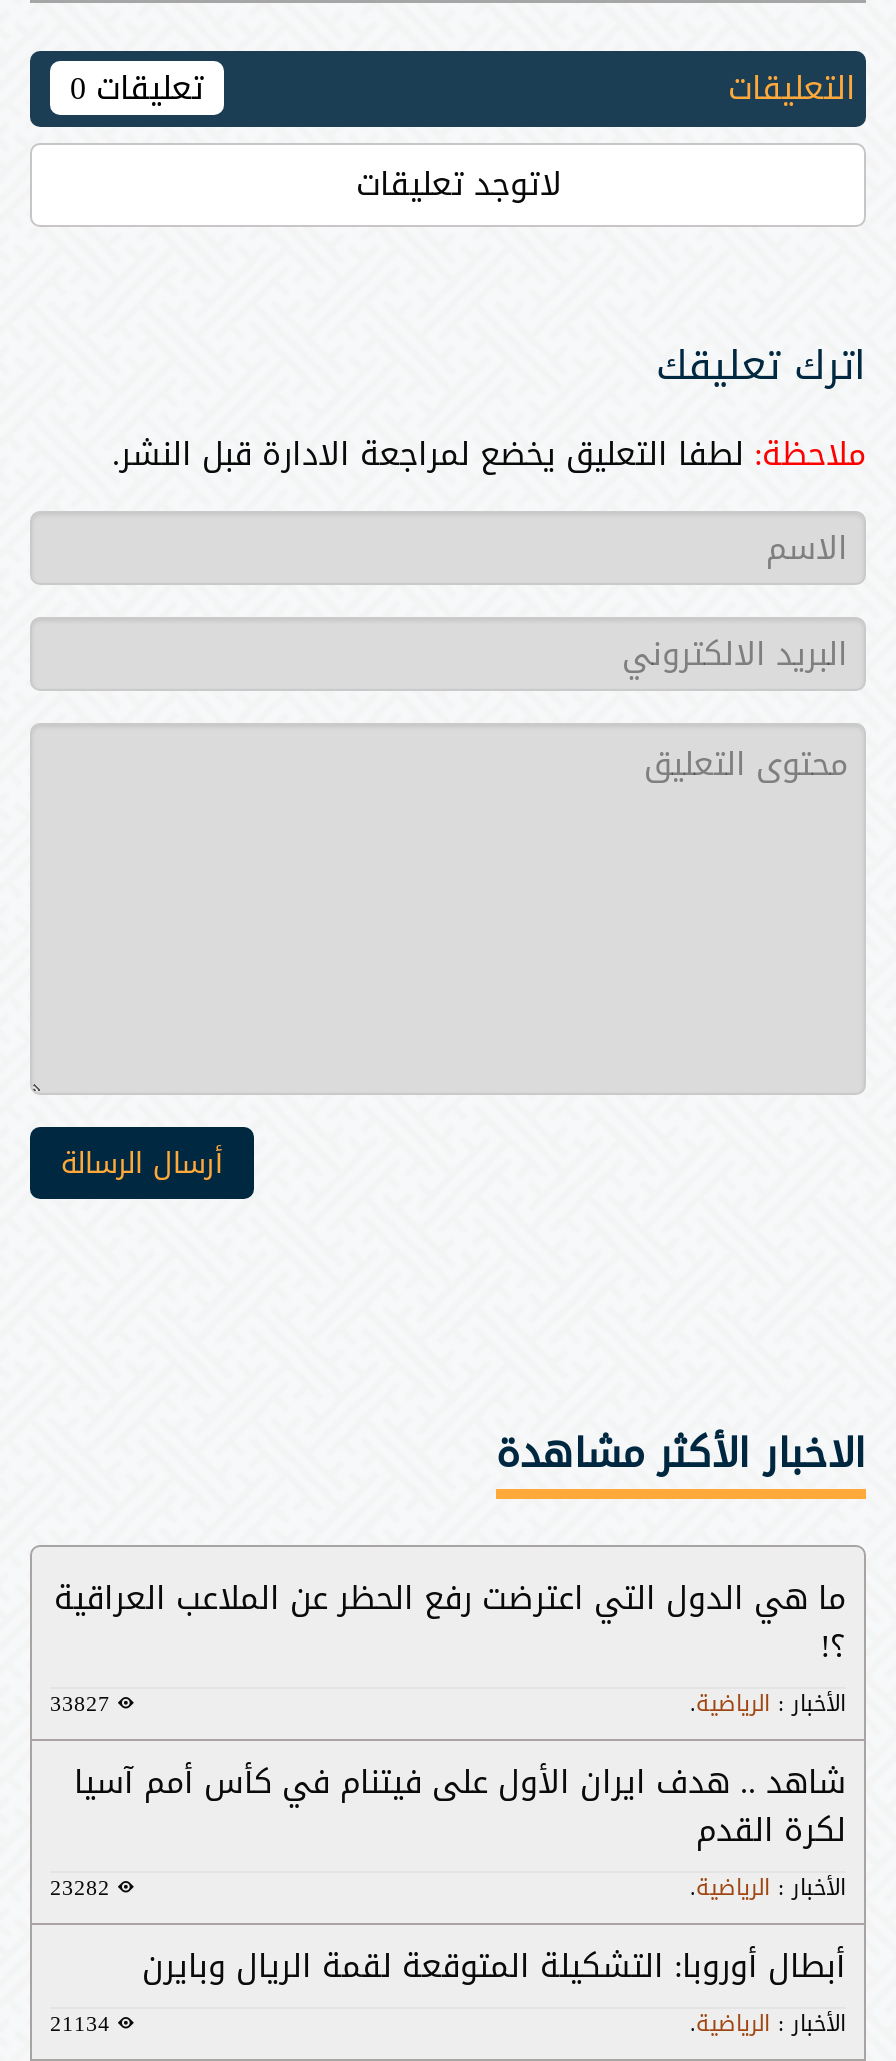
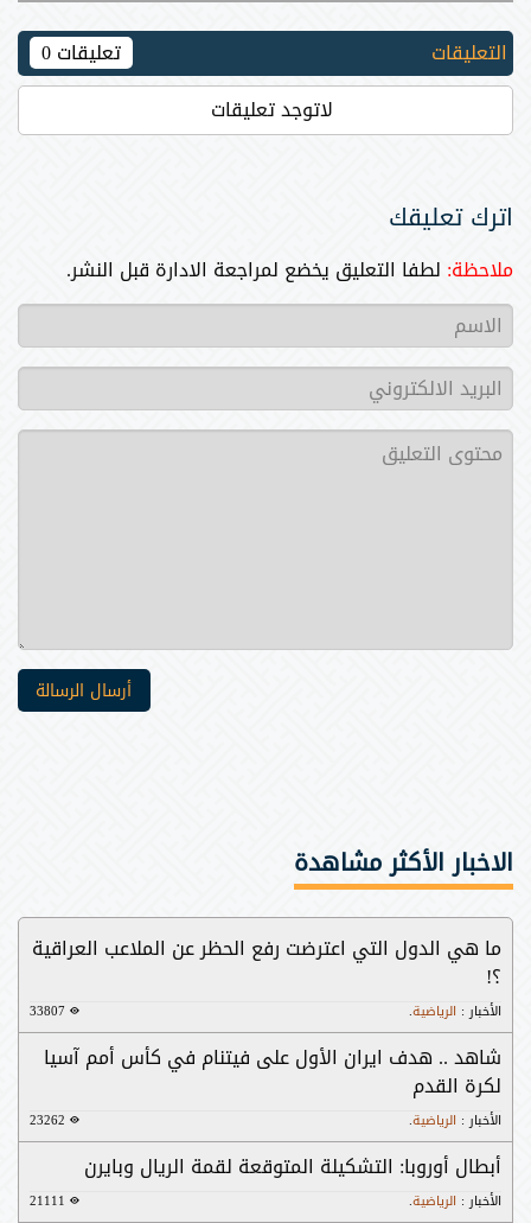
- 33827
+ 33807

- 23282
+ 23262

- 21134
+ 21111
